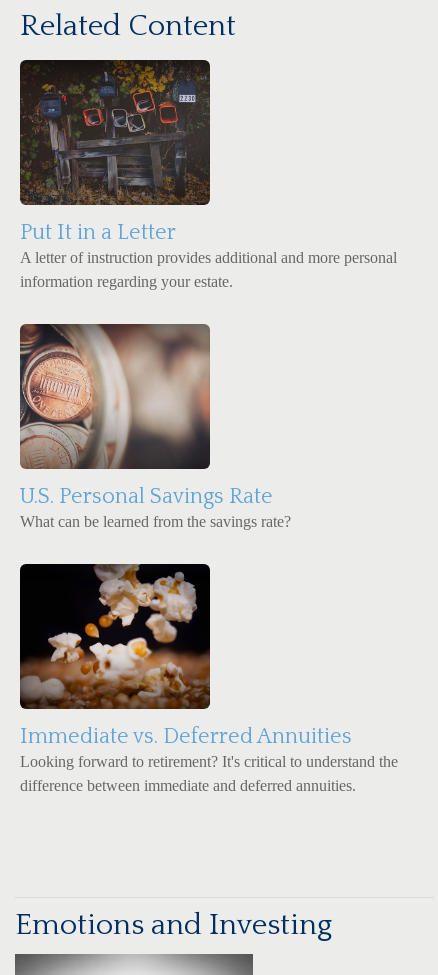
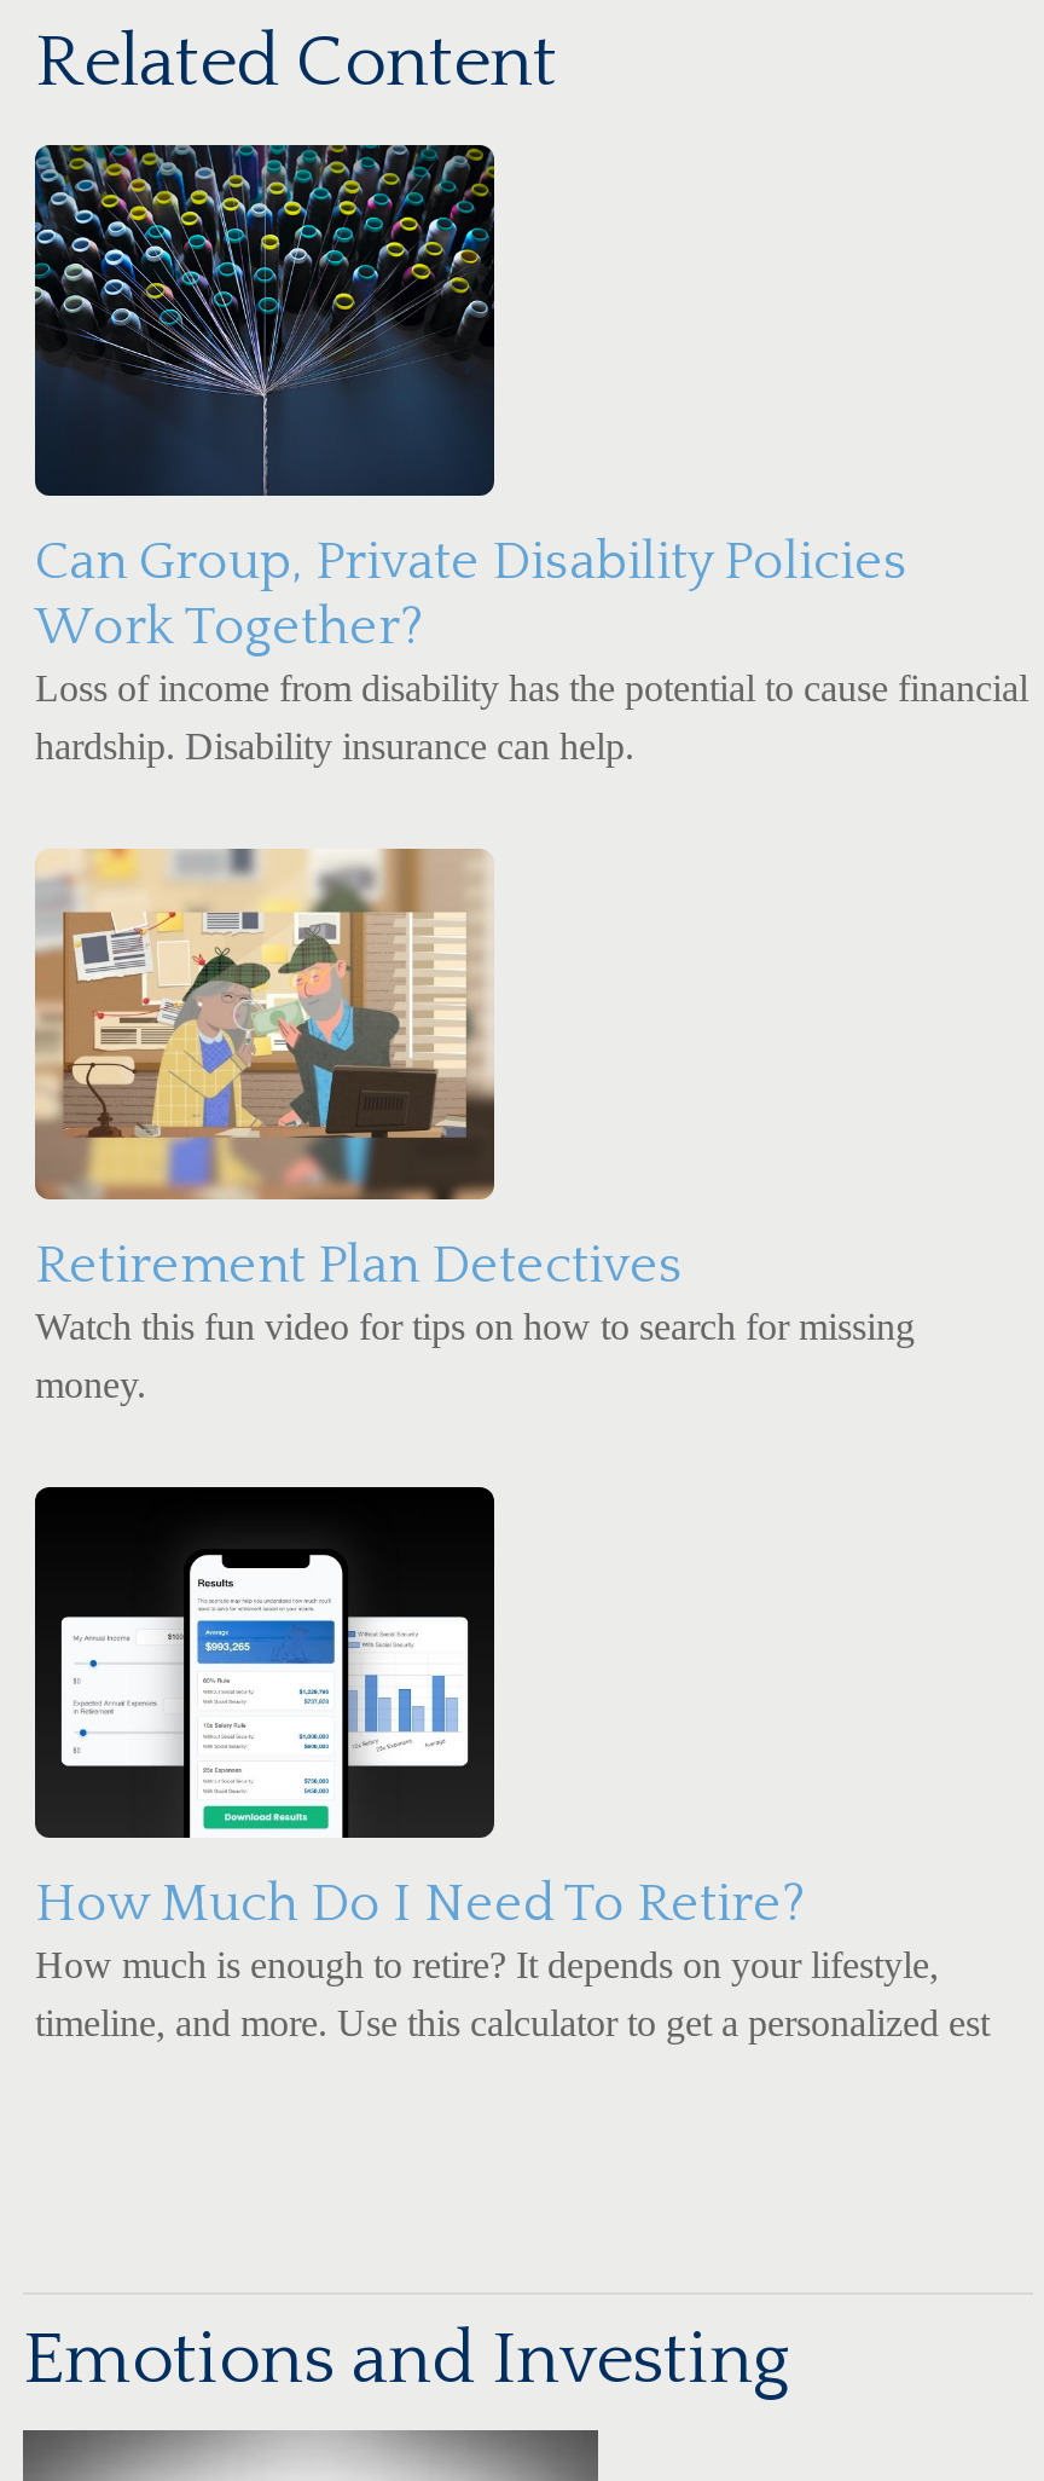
- [image]
+ [image]

- Put It in a Letter
- A letter of instruction provides additional and more personal
- information regarding your estate.
+ Can Group, Private Disability Policies
+ Work Together?
+ Loss of income from disability has the potential to cause financial
+ hardship. Disability insurance can help.

- [image]
- U.S. Personal Savings Rate
- What can be learned from the savings rate?
+ [image]
+ Retirement Plan Detectives
+ Watch this fun video for tips on how to search for missing
+ money.

- [image]
+ [image]

- Immediate vs. Deferred Annuities
- Looking forward to retirement? It's critical to understand the
- difference between immediate and deferred annuities.
+ How Much Do I Need To Retire?
+ How much is enough to retire? It depends on your lifestyle,
+ timeline, and more. Use this calculator to get a personalized est
